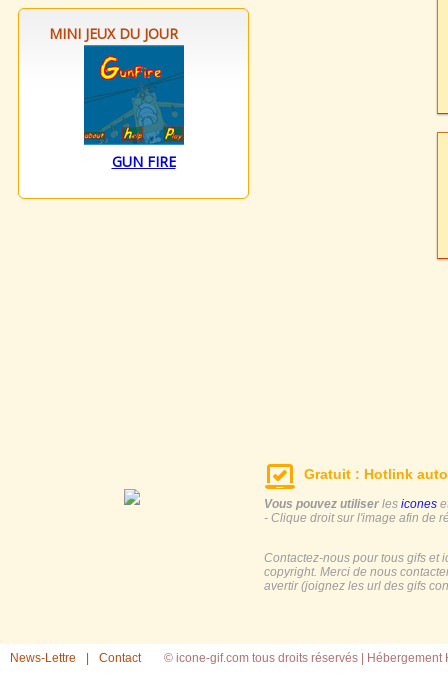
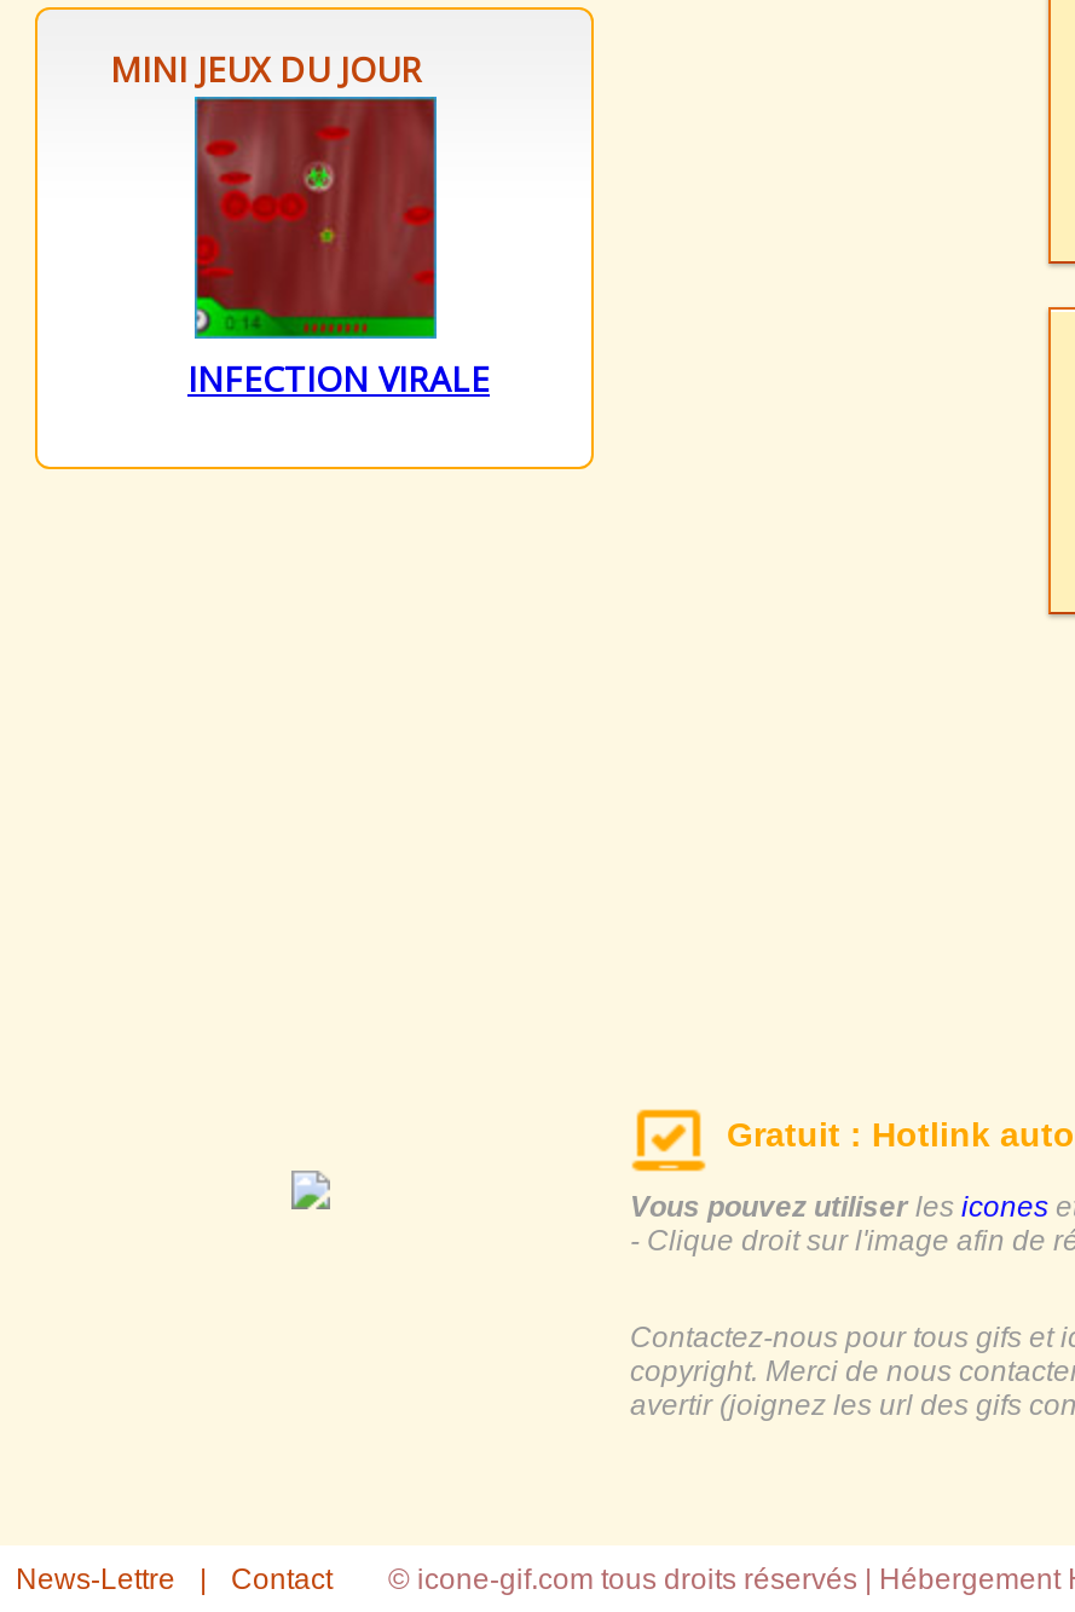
- [image]
- GUN FIRE
+ [image]
+ INFECTION VIRALE
